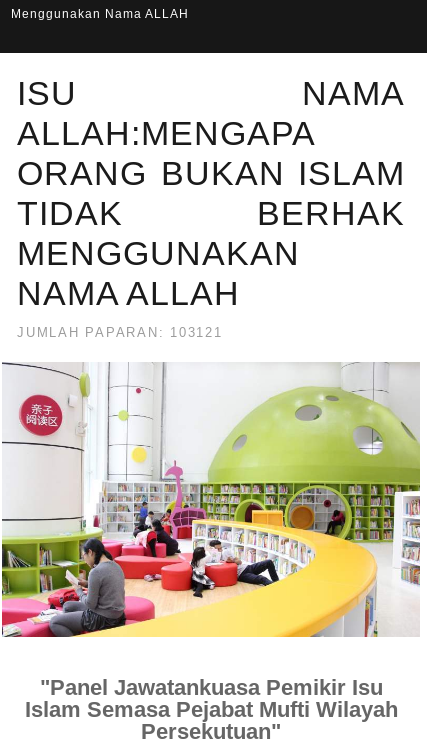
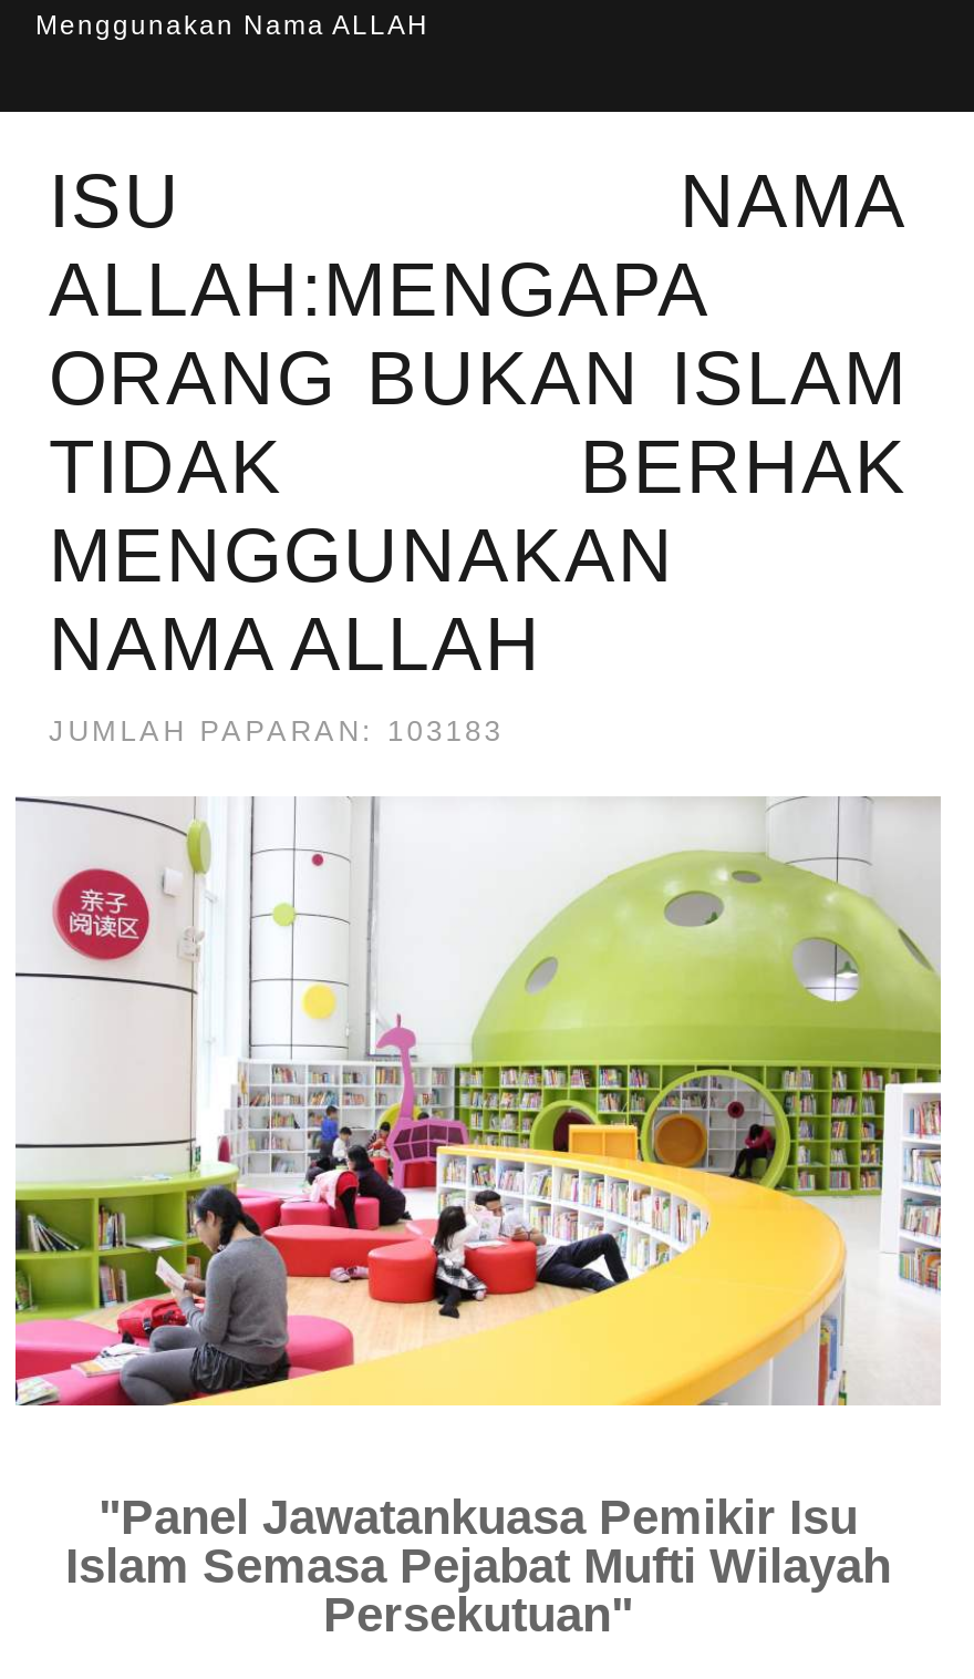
- JUMLAH PAPARAN: 103121
+ JUMLAH PAPARAN: 103183
